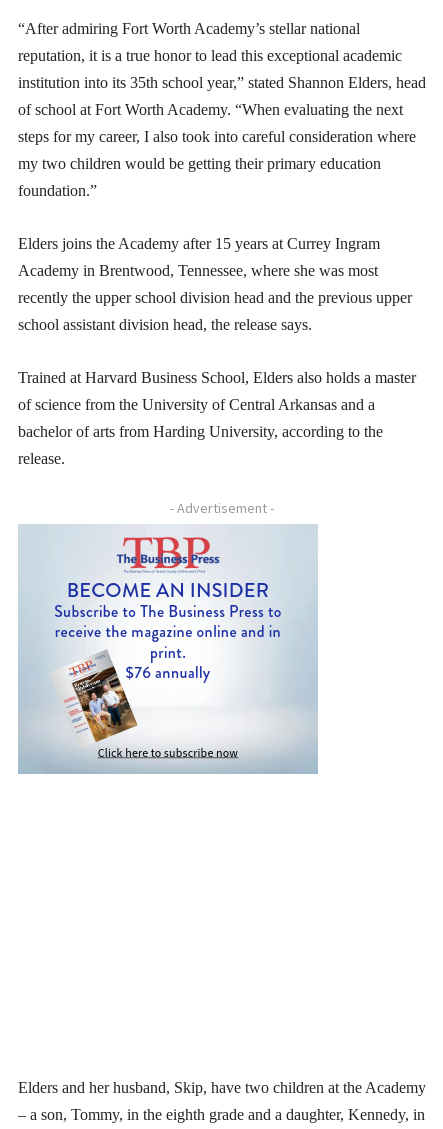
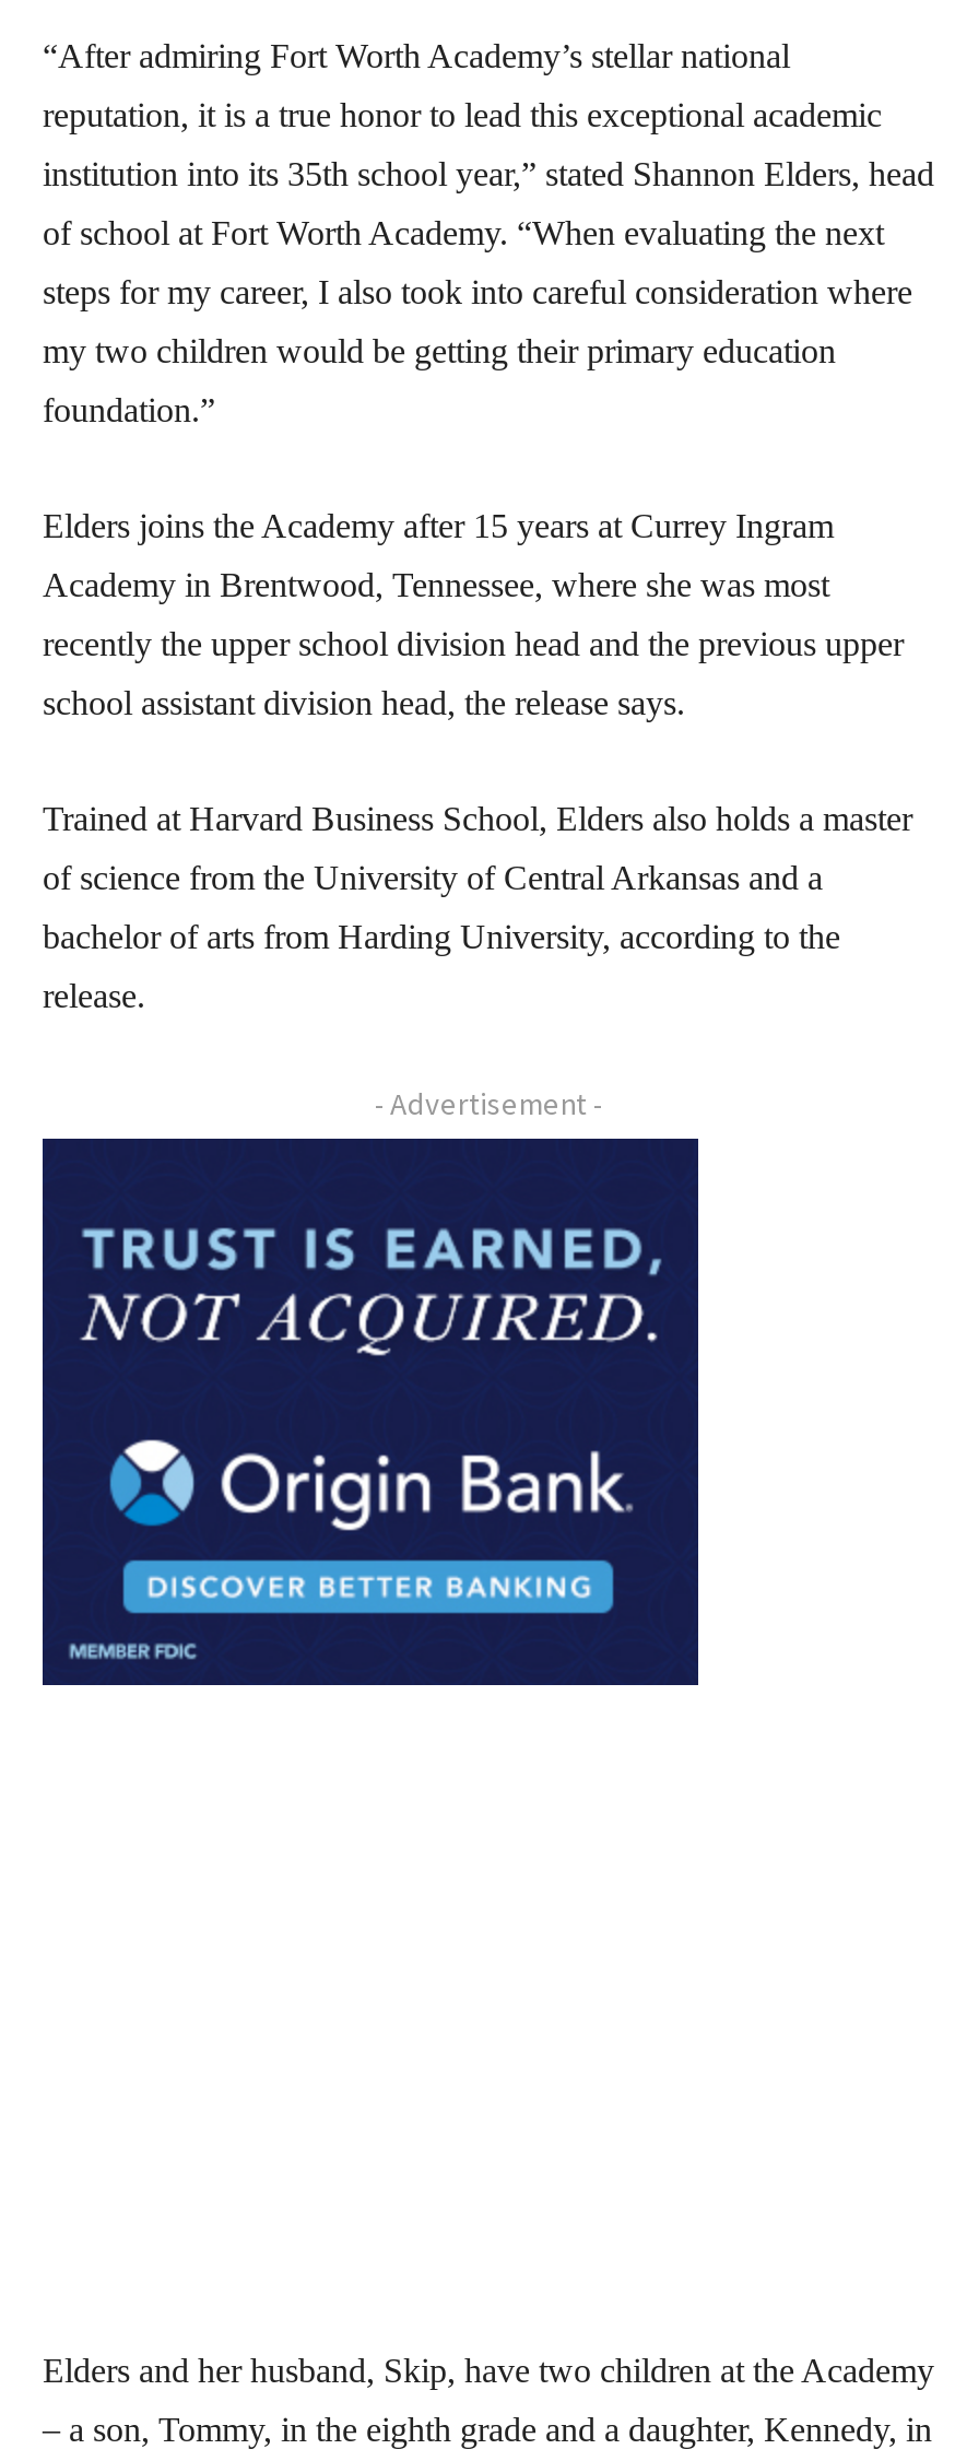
- [image]
+ [image]
